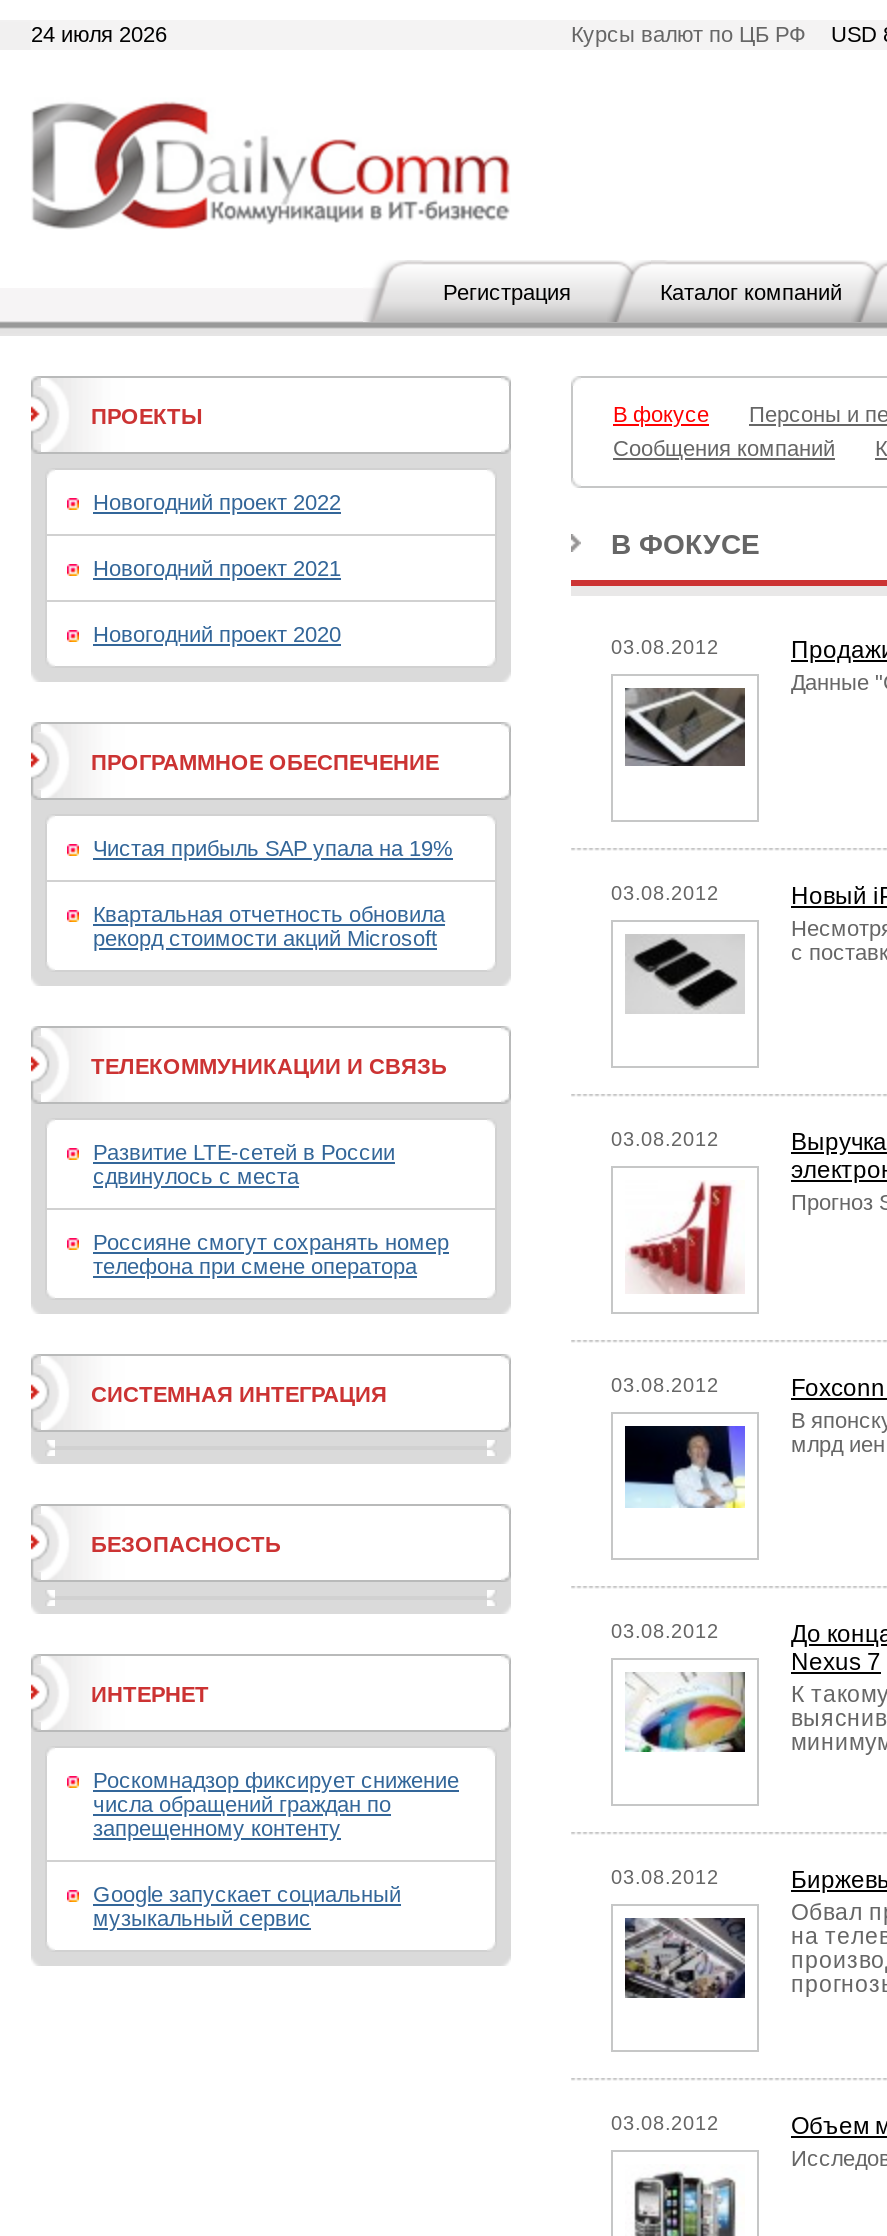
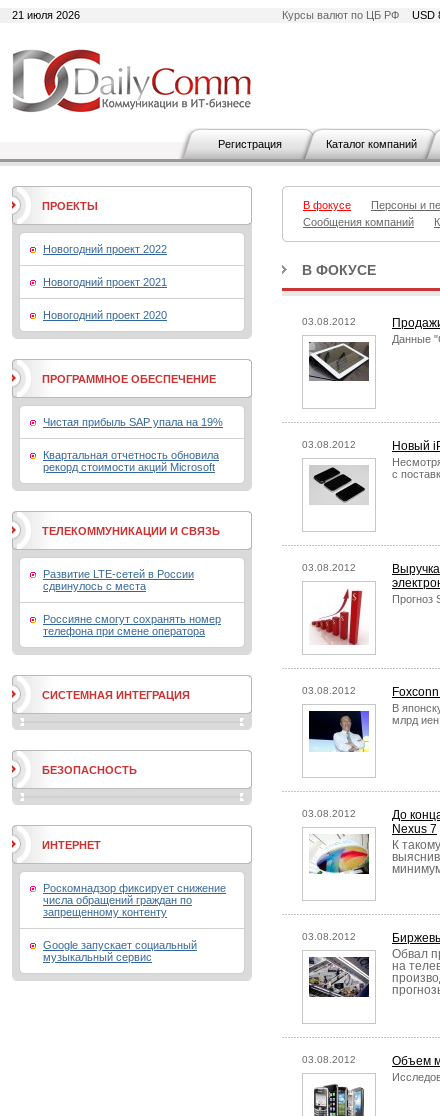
- 24 июля 2026
+ 21 июля 2026
